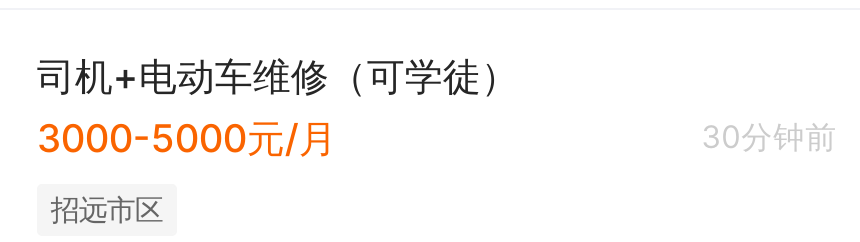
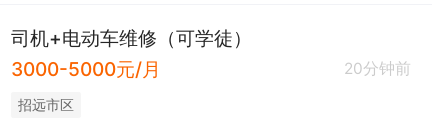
- 30分钟前
+ 20分钟前
